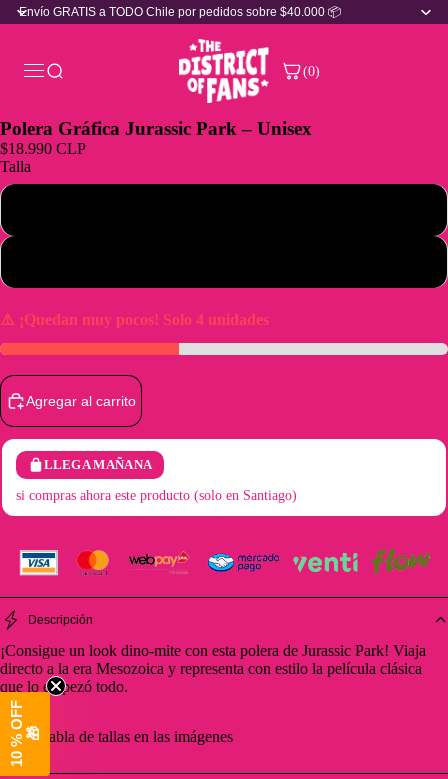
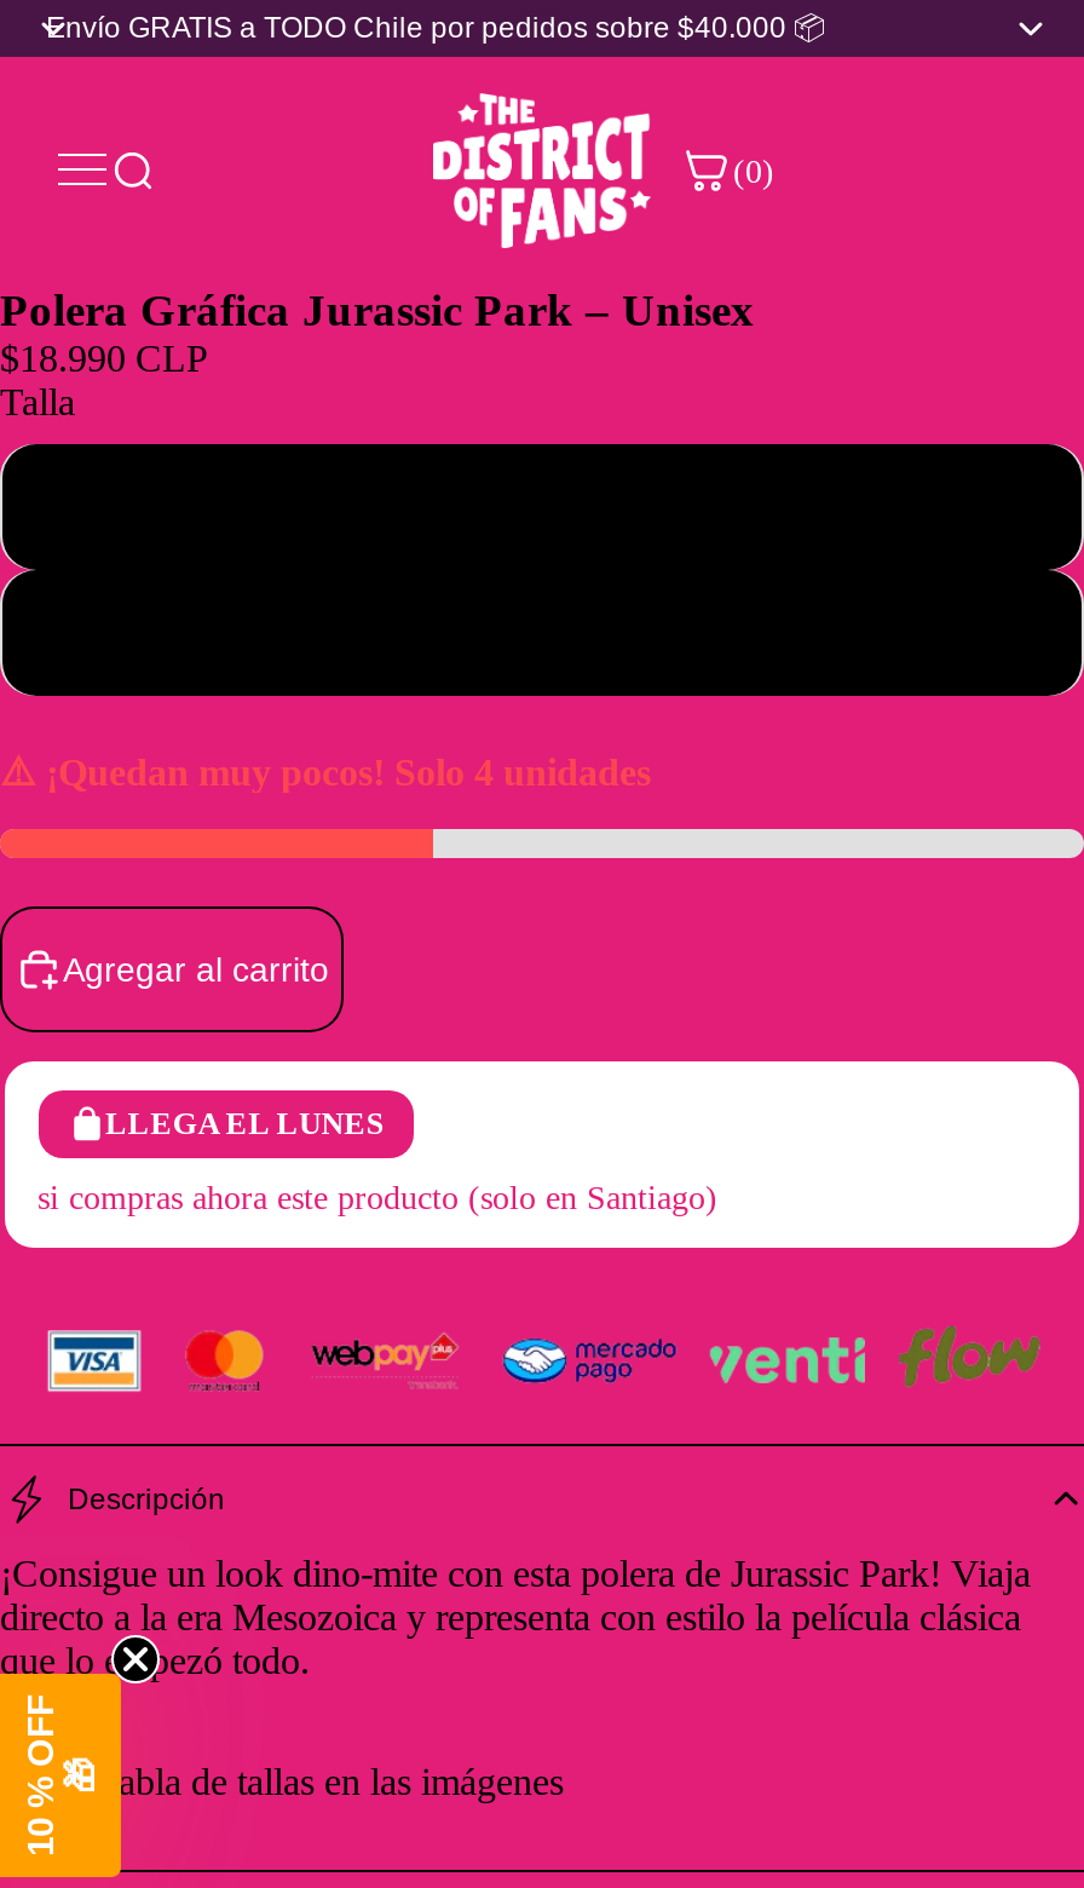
- LLEGA MAÑANA
+ LLEGA EL LUNES
